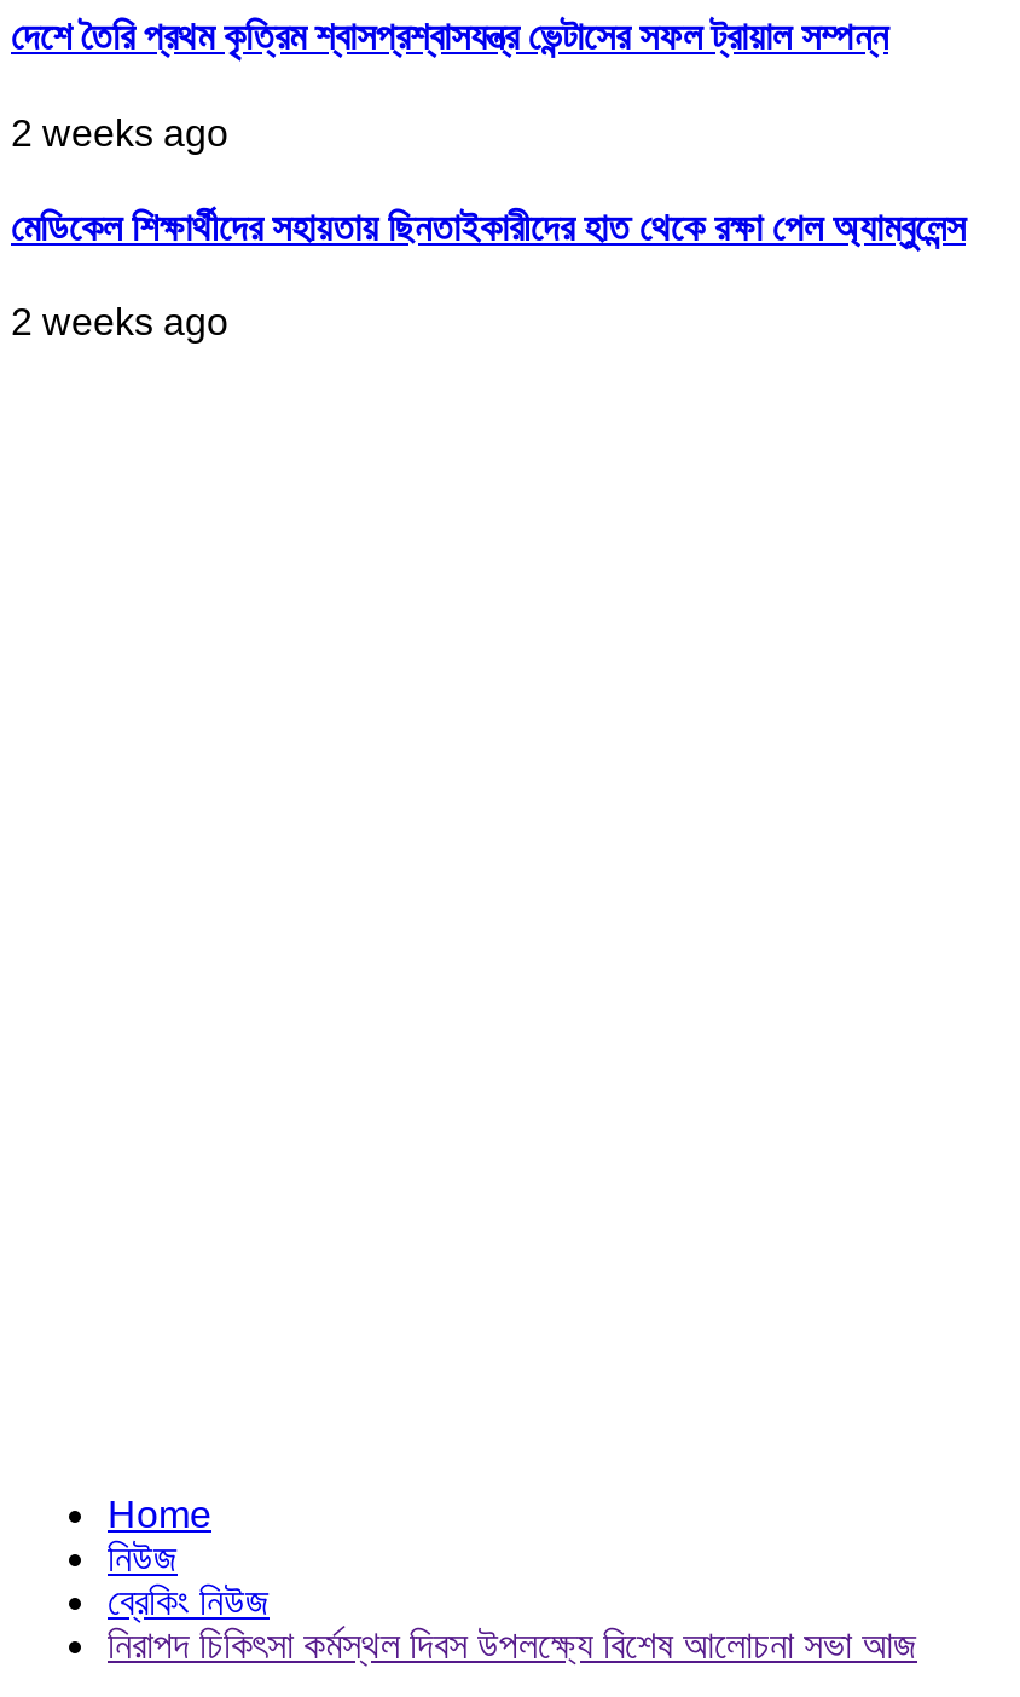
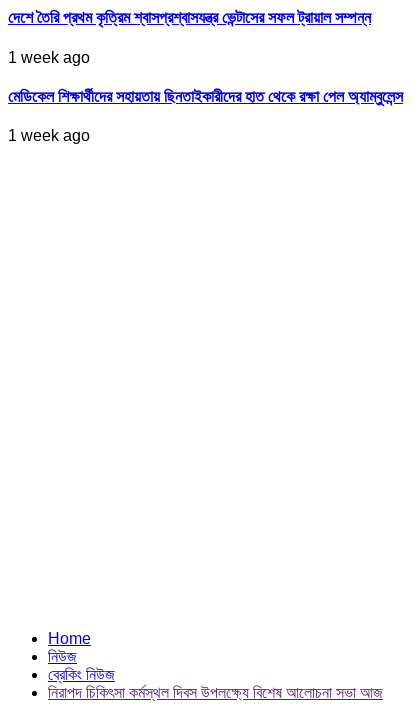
- 2 weeks ago
+ 1 week ago

- 2 weeks ago
+ 1 week ago
